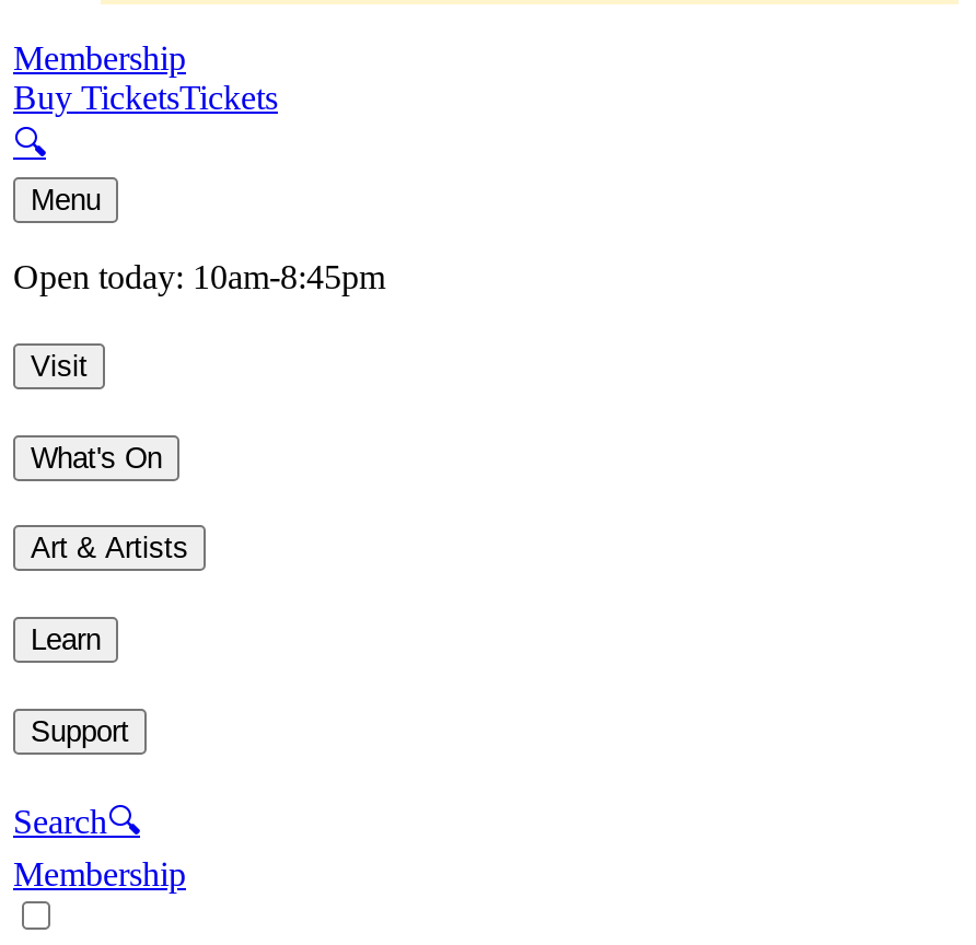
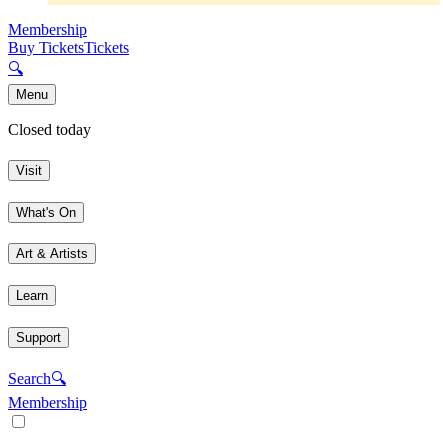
- Open today: 10am-8:45pm
+ Closed today
